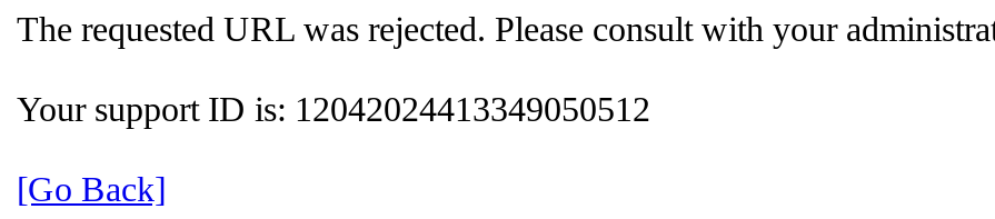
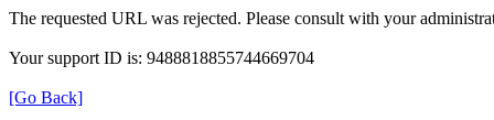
- Your support ID is: 12042024413349050512
+ Your support ID is: 9488818855744669704
